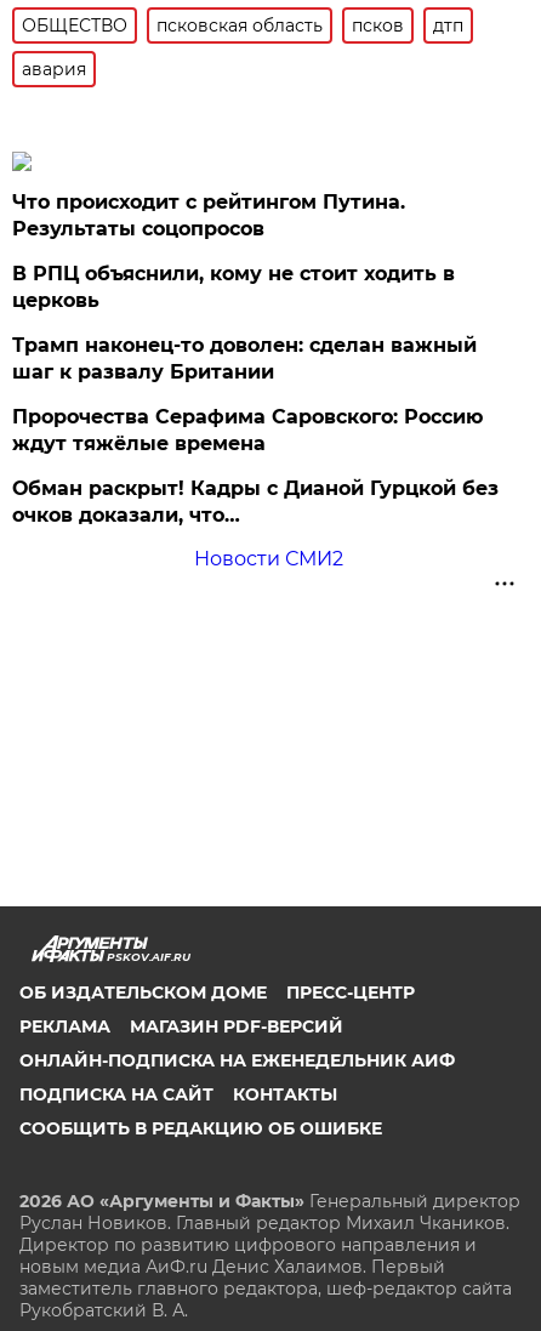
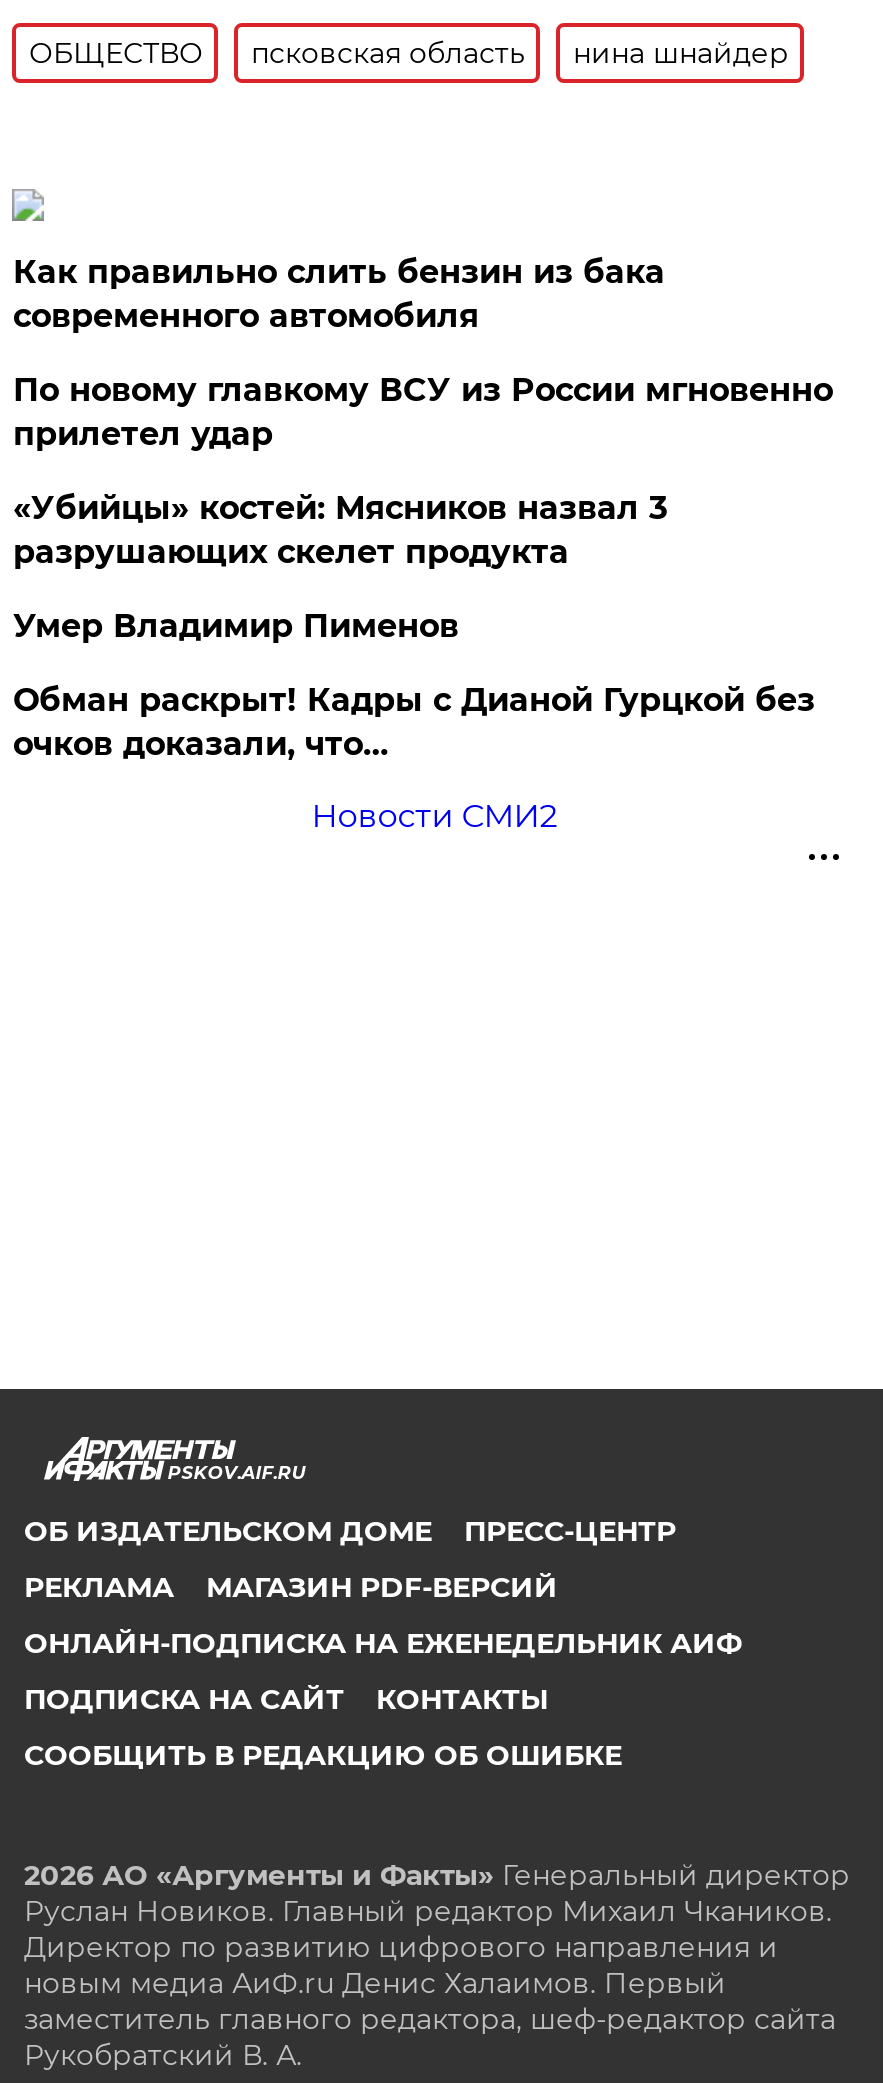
- псков
- дтп
- авария
+ нина шнайдер

- Что происходит с рейтингом Путина.
- Результаты соцопросов
- В РПЦ объяснили, кому не стоит ходить в
- церковь
- Трамп наконец-то доволен: сделан важный
- шаг к развалу Британии
- Пророчества Серафима Саровского: Россию
- ждут тяжёлые времена
+ Как правильно слить бензин из бака
+ современного автомобиля
+ По новому главкому ВСУ из России мгновенно
+ прилетел удар
+ «Убийцы» костей: Мясников назвал 3
+ разрушающих скелет продукта
+ Умер Владимир Пименов
